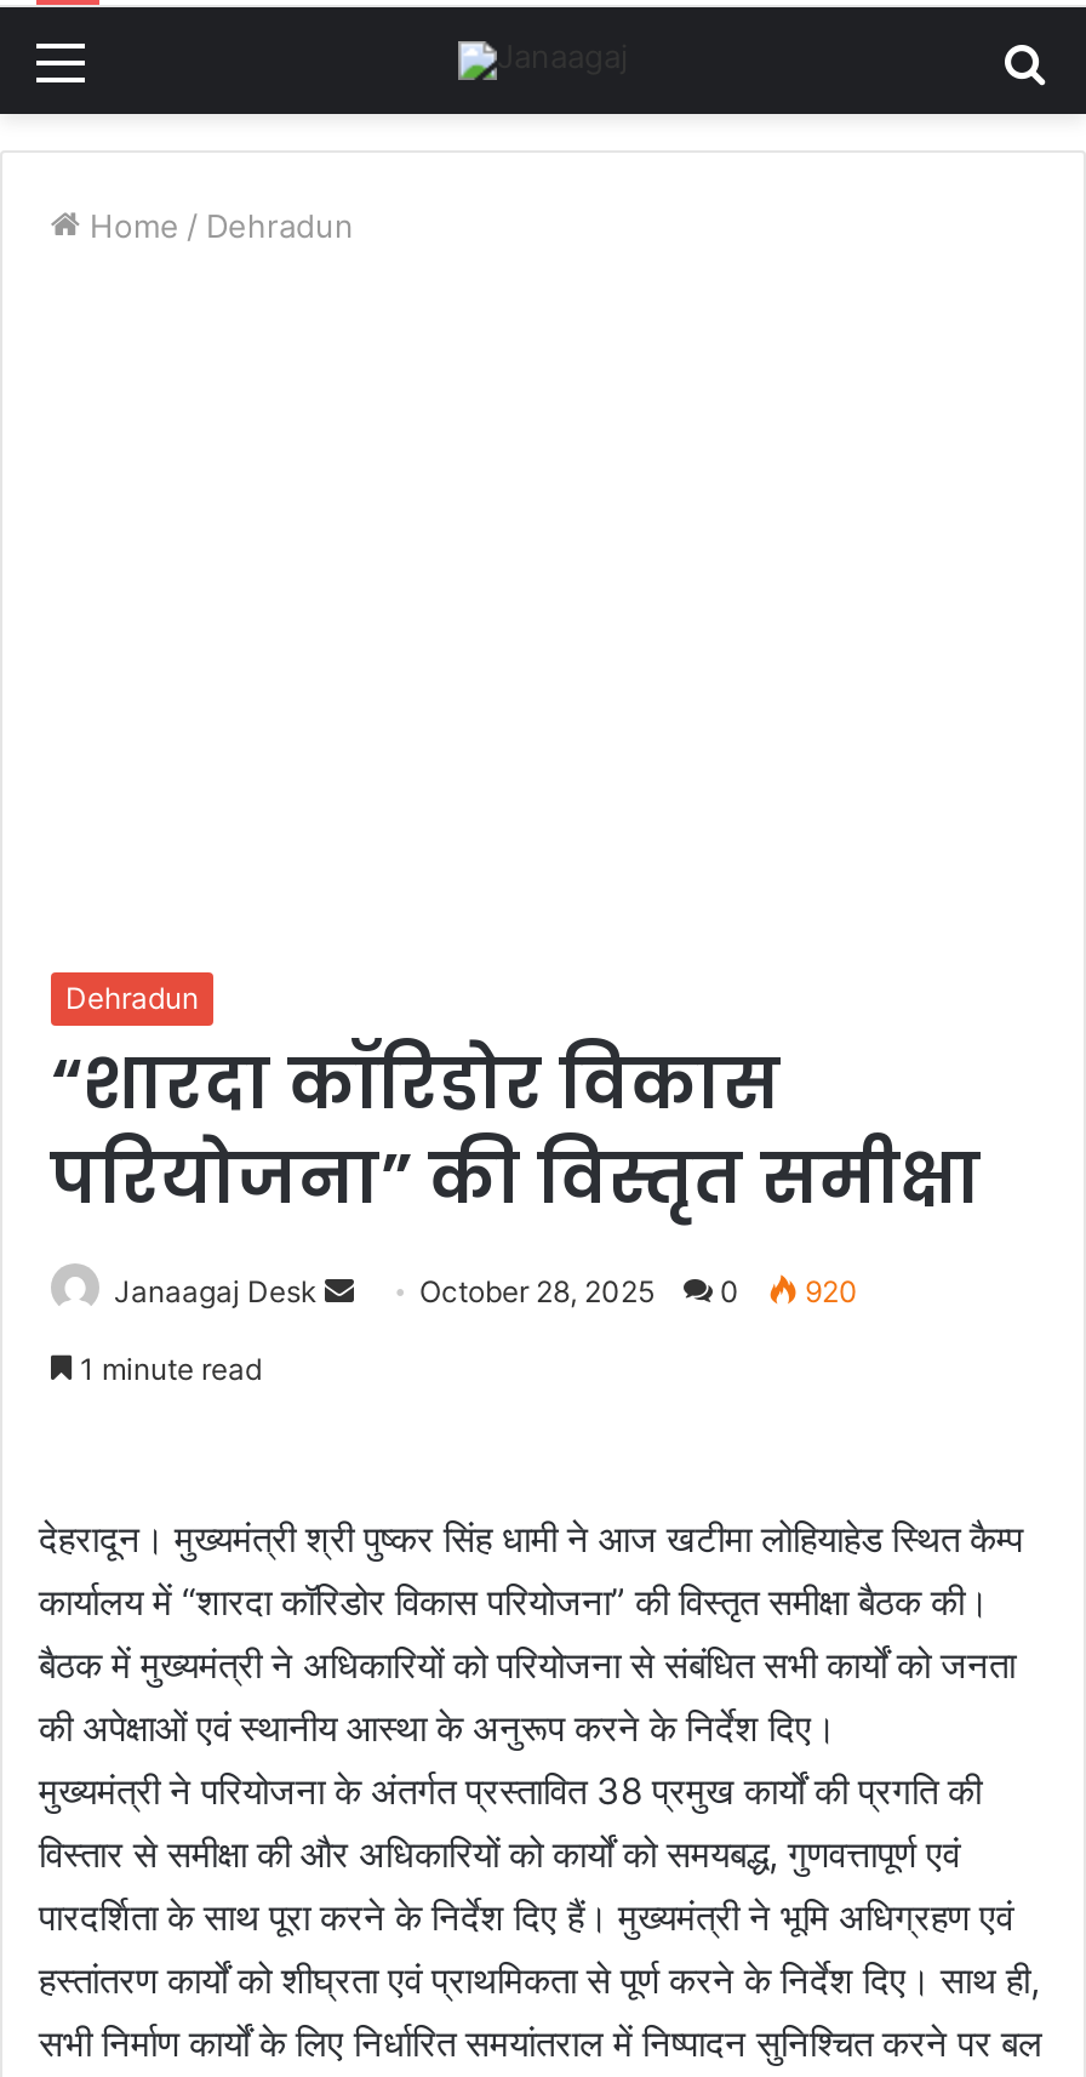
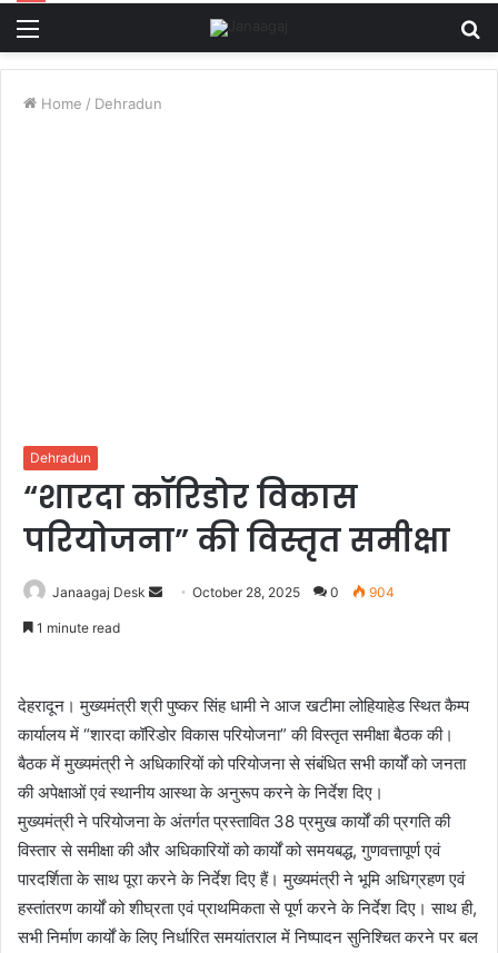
- 920
+ 904
